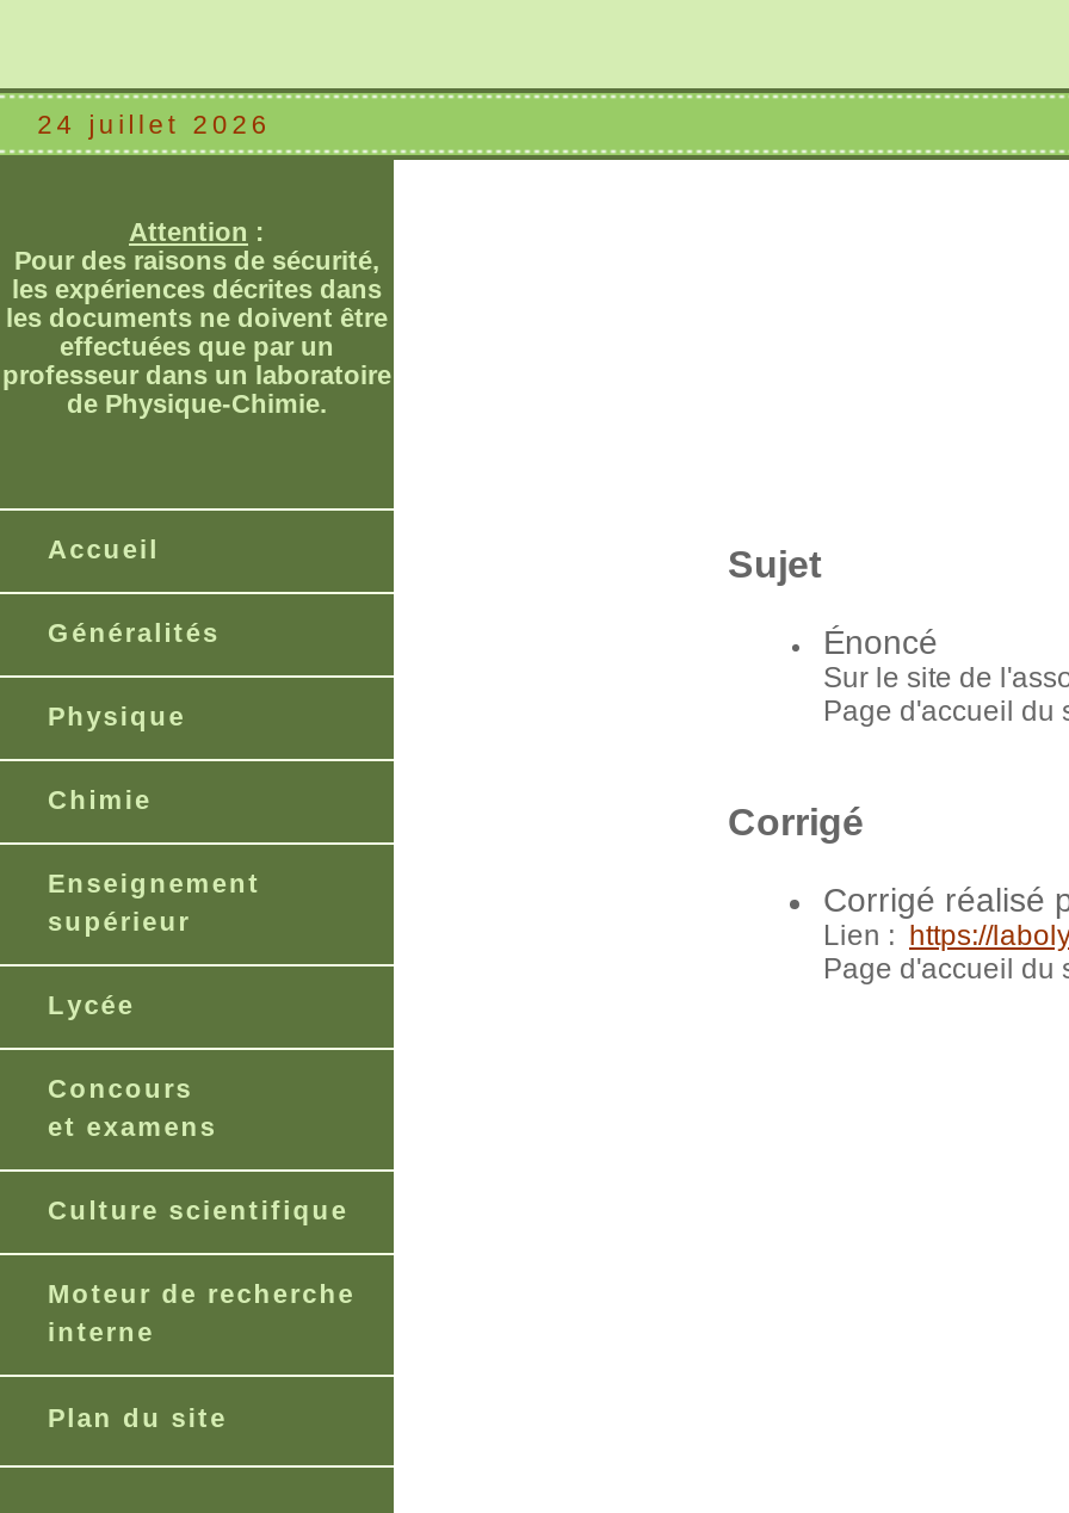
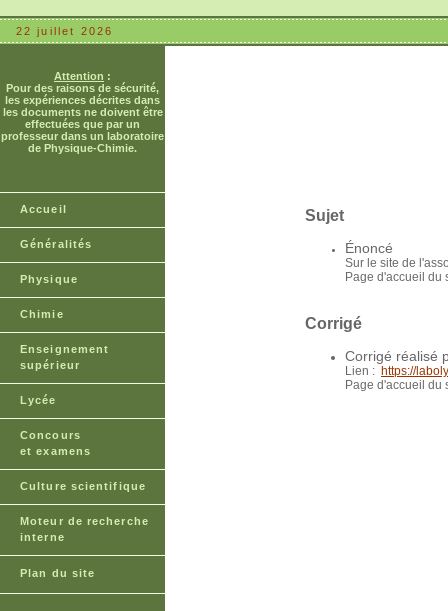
- 24 juillet 2026
+ 22 juillet 2026
